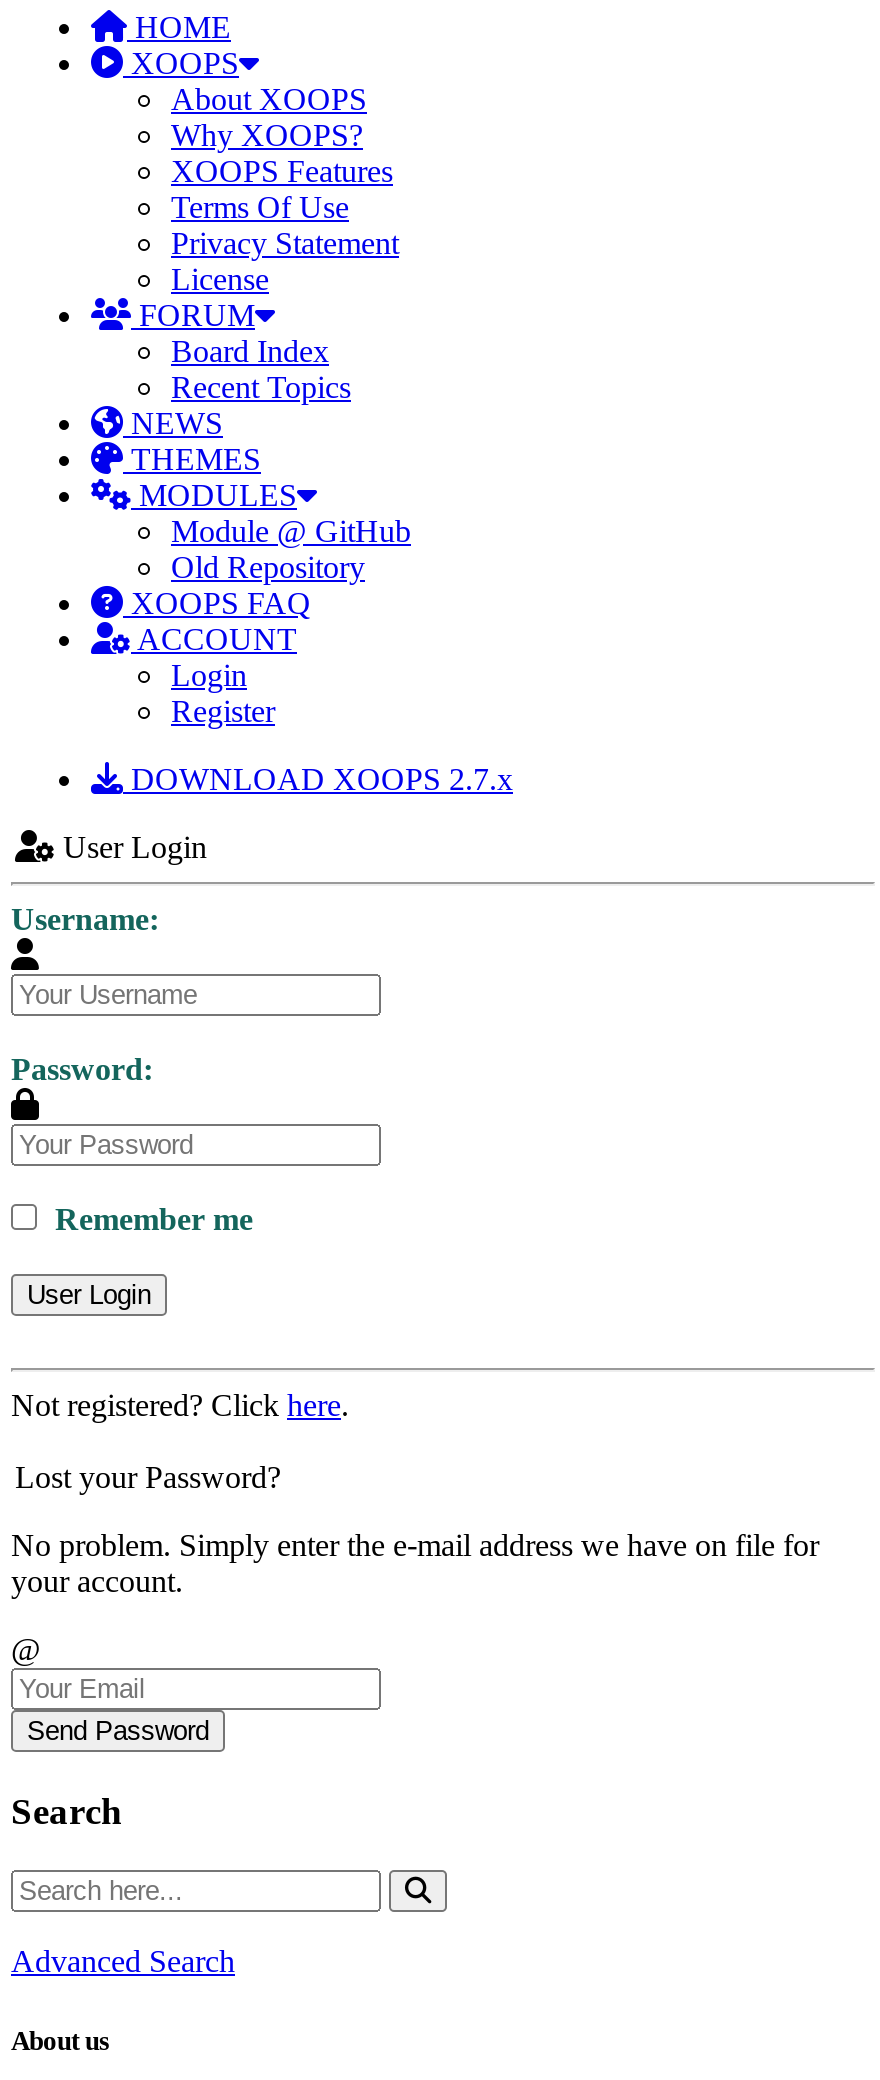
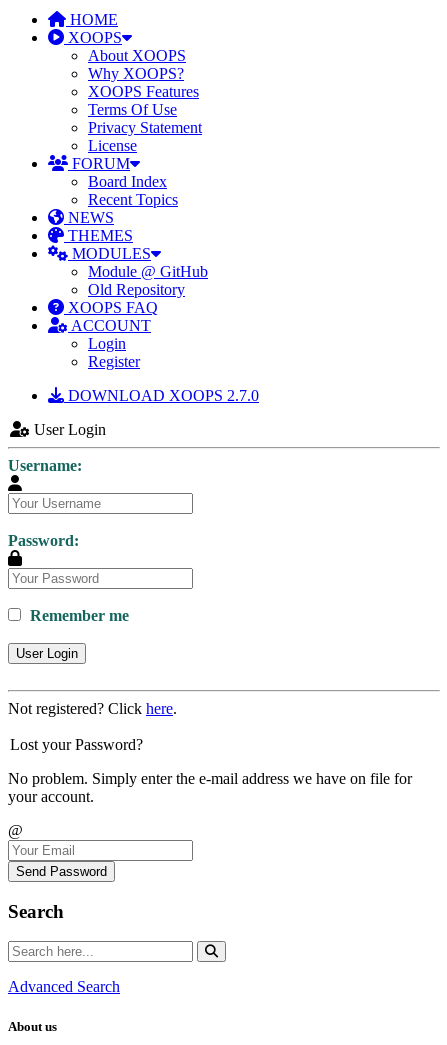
- DOWNLOAD XOOPS 2.7.x
+ DOWNLOAD XOOPS 2.7.0
